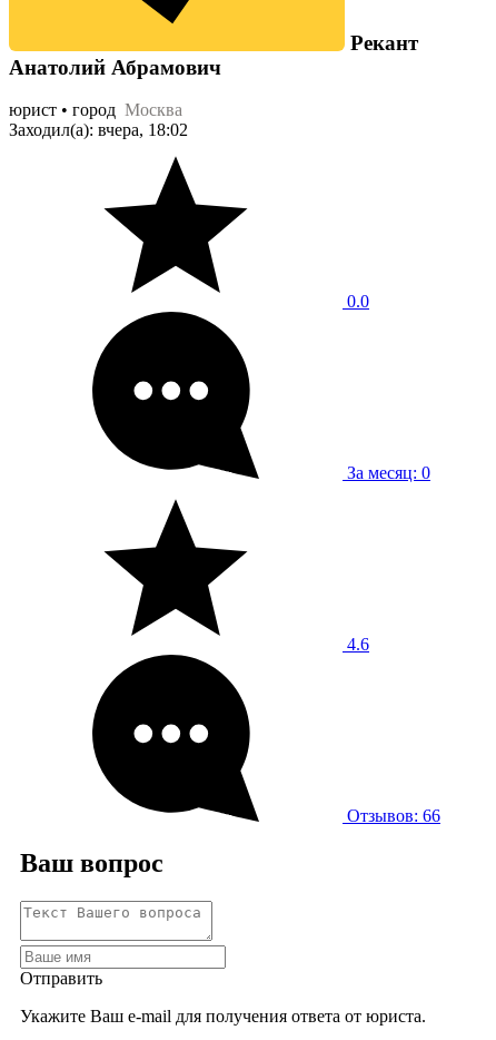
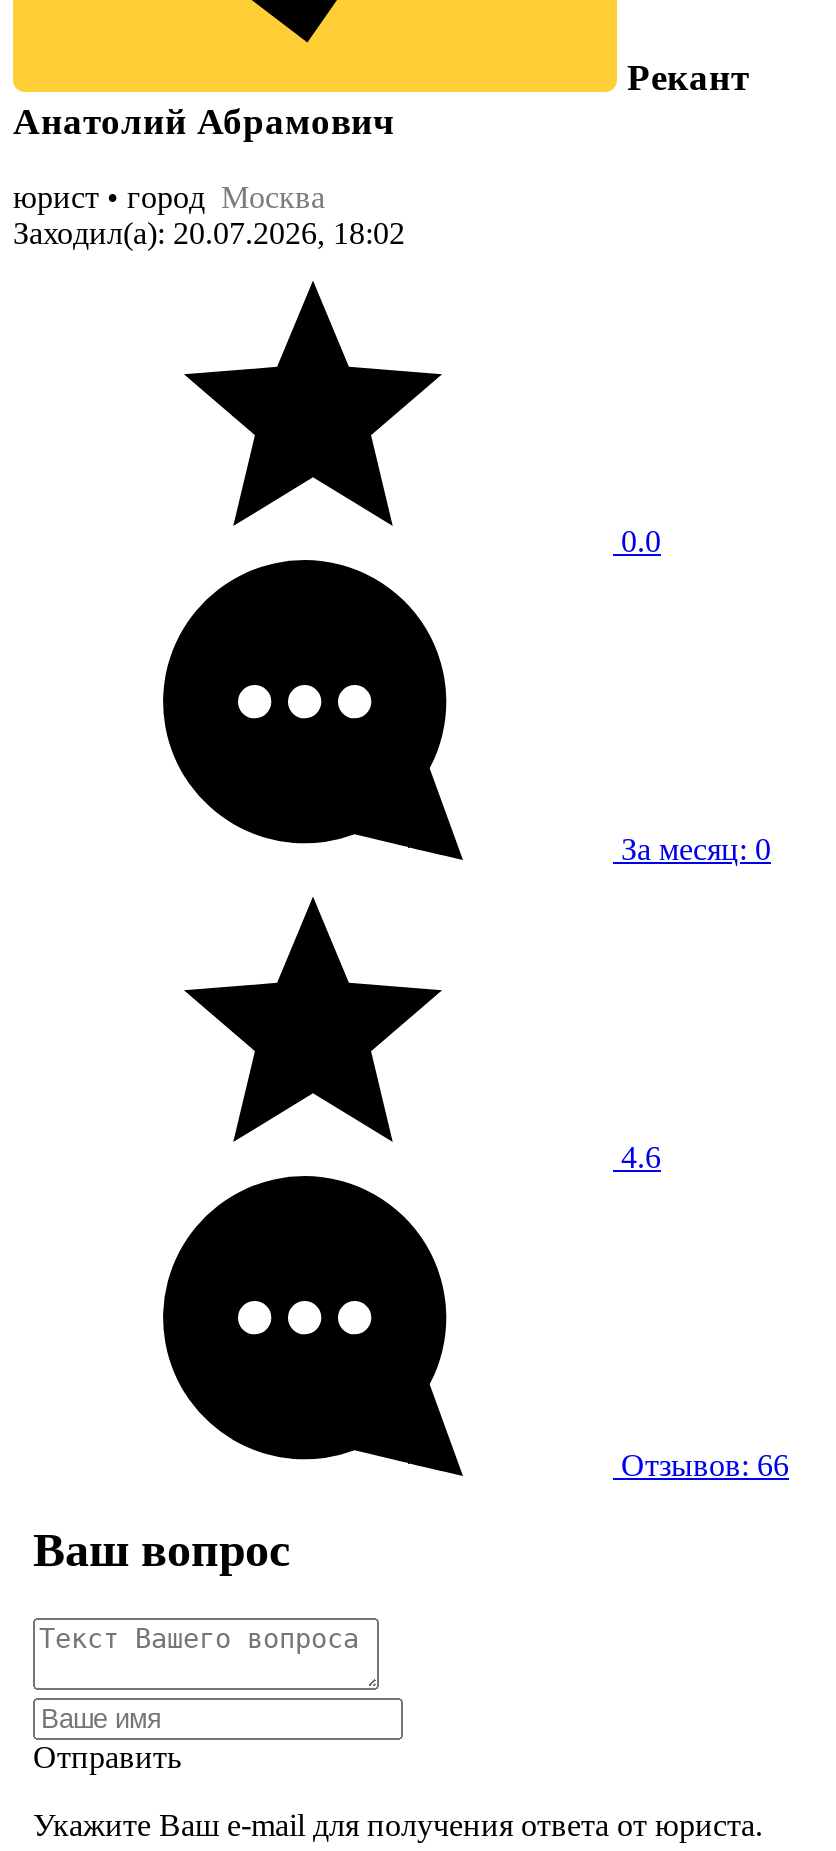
- Заходил(а): вчера, 18:02
+ Заходил(а): 20.07.2026, 18:02
